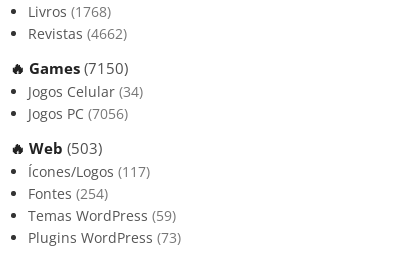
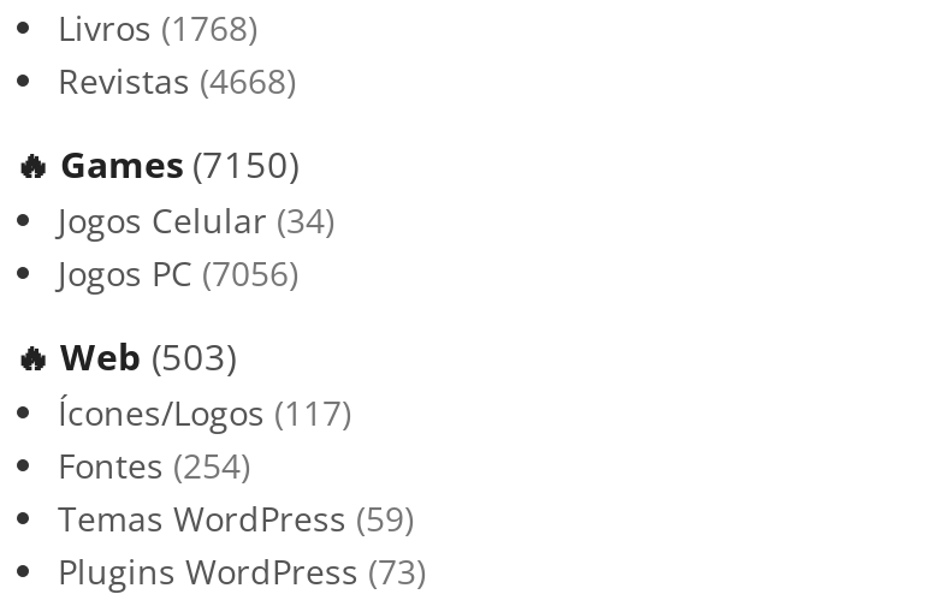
- Revistas (4662)
+ Revistas (4668)
